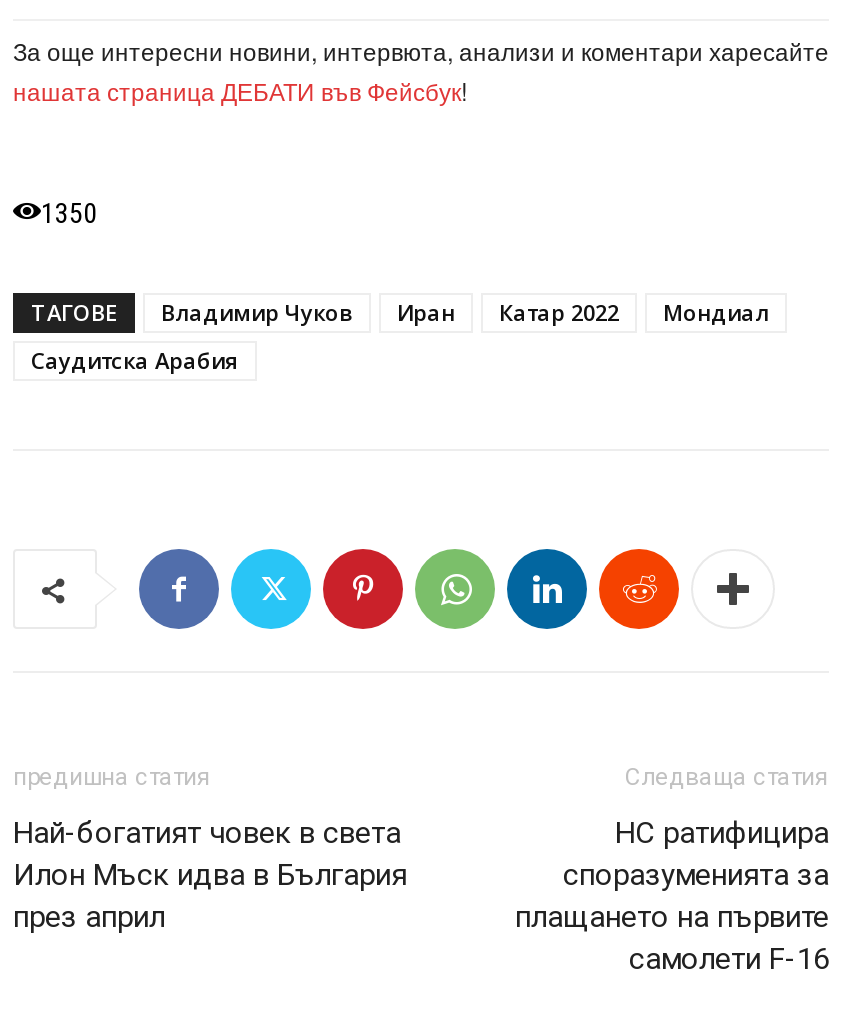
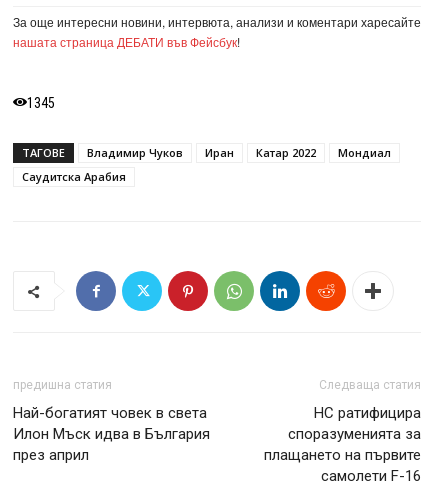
- 1350
+ 1345
